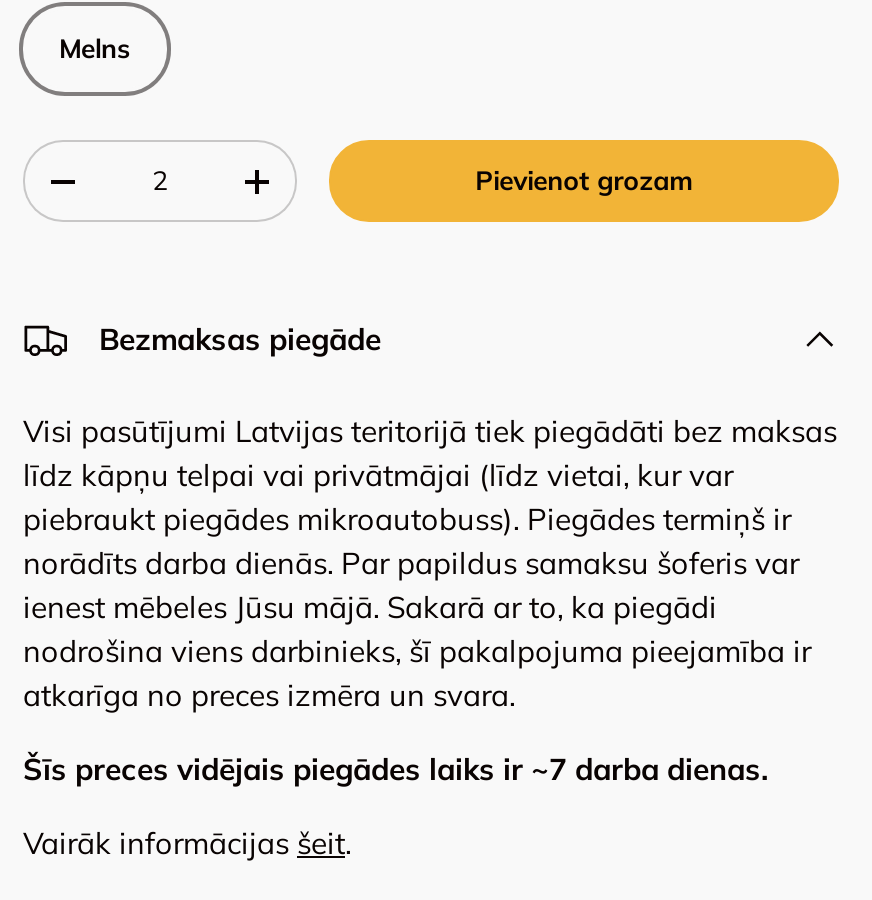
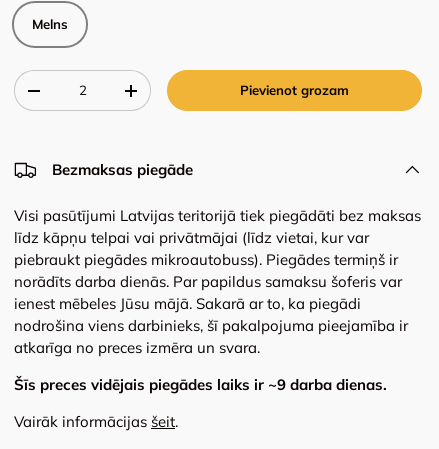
- Šīs preces vidējais piegādes laiks ir ~7 darba dienas.
+ Šīs preces vidējais piegādes laiks ir ~9 darba dienas.
